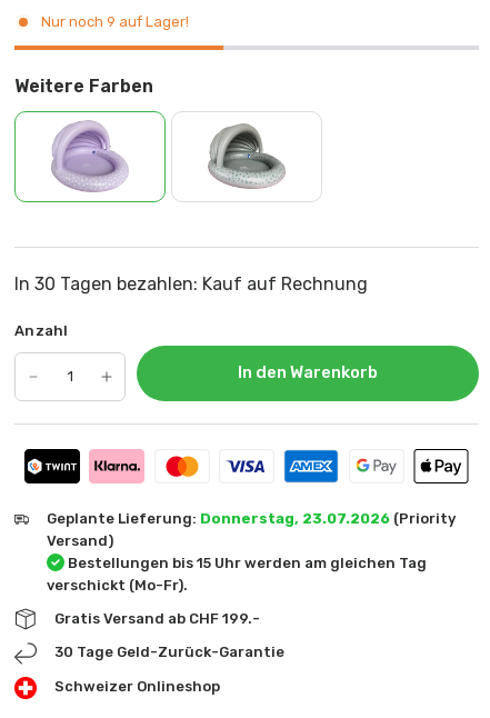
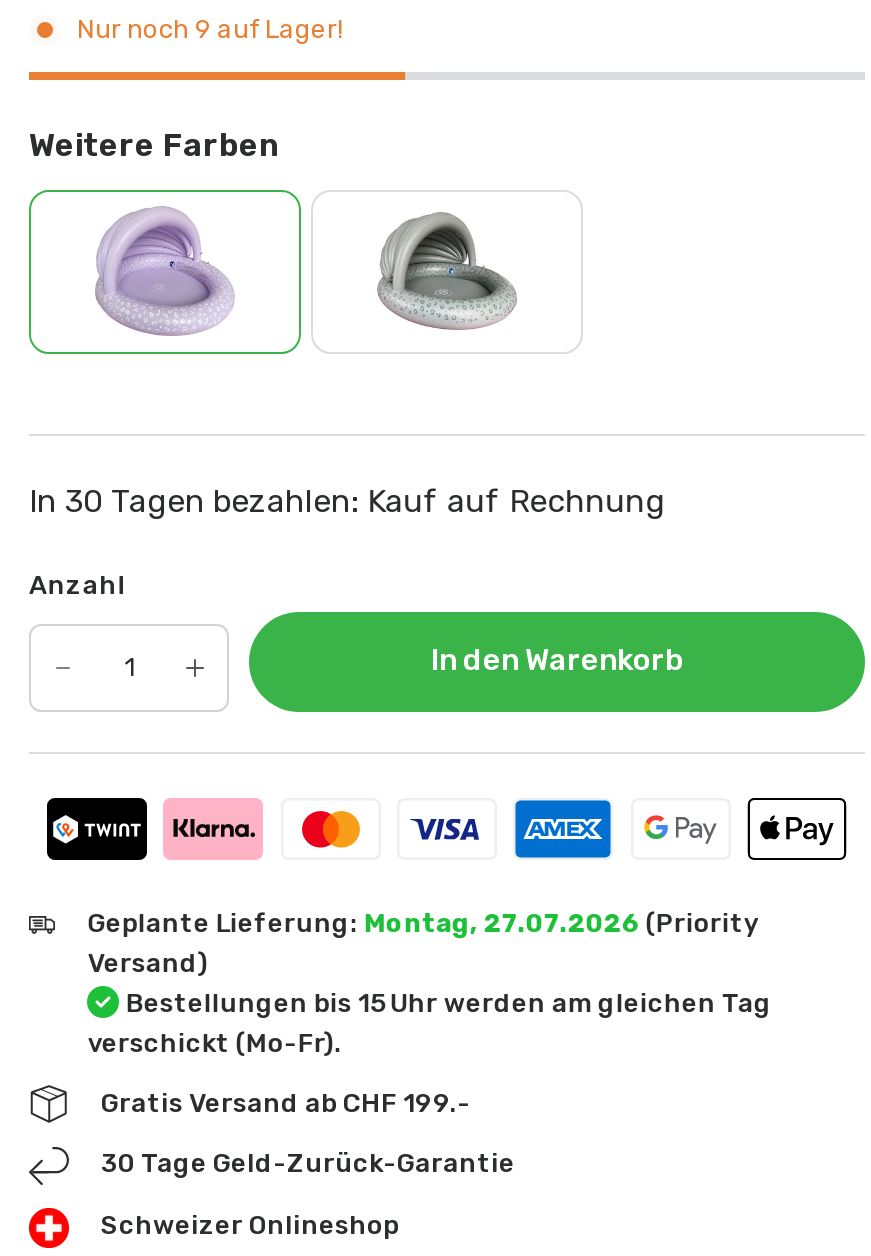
- Geplante Lieferung: Donnerstag, 23.07.2026 (Priority
+ Geplante Lieferung: Montag, 27.07.2026 (Priority
